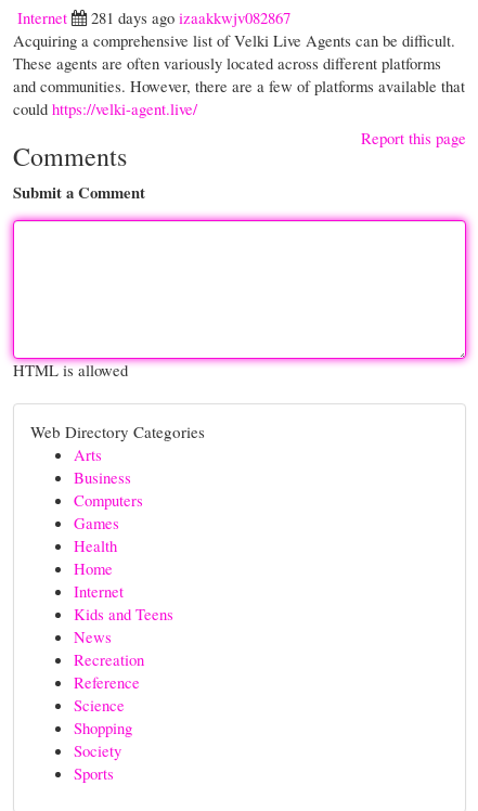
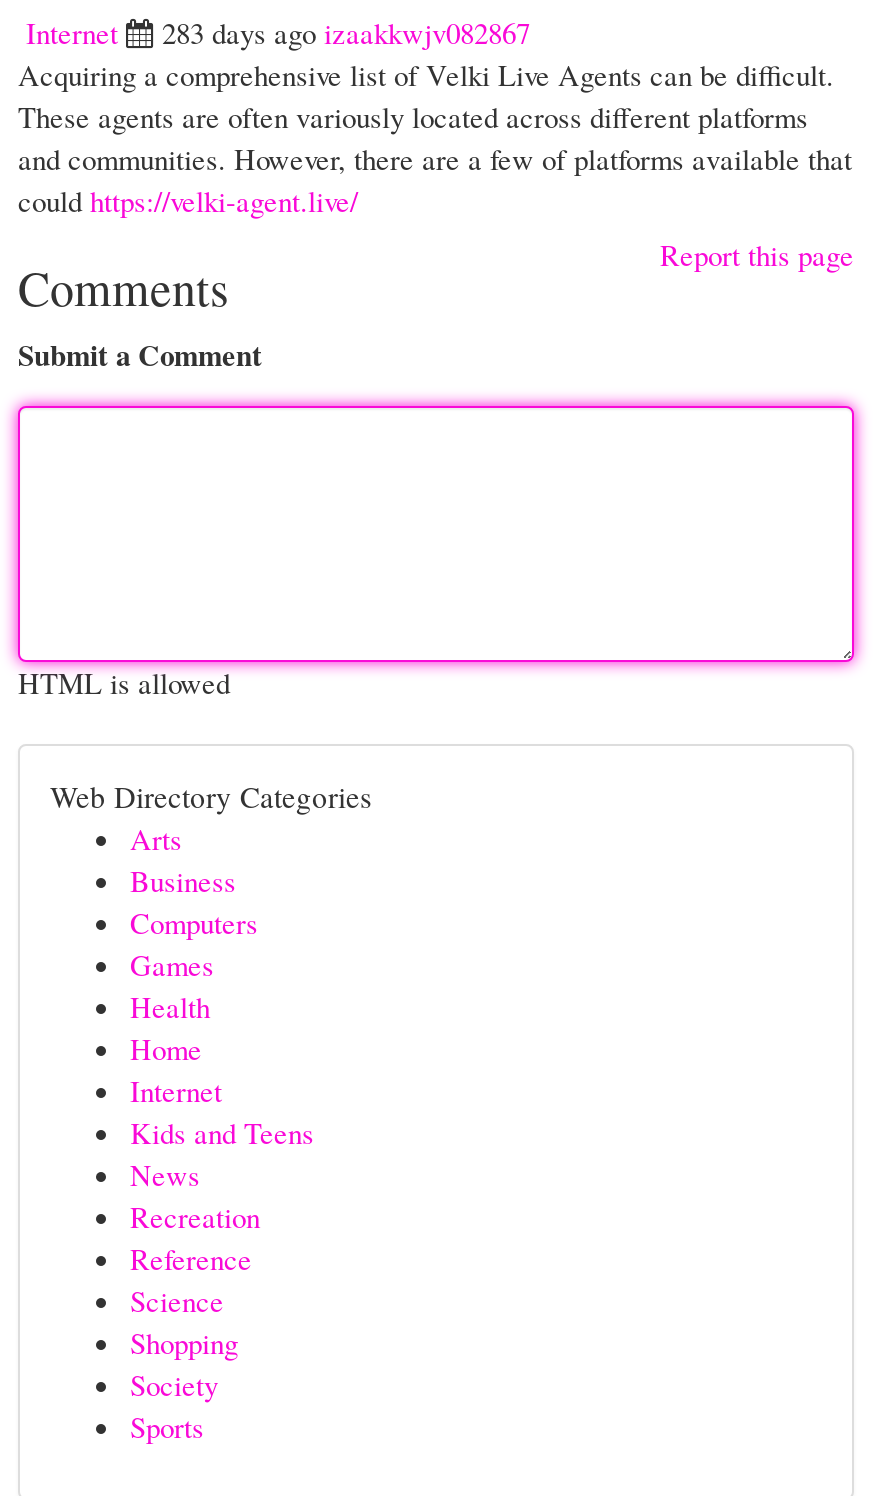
- 281 days ago izaakkwjv082867
+ 283 days ago izaakkwjv082867
